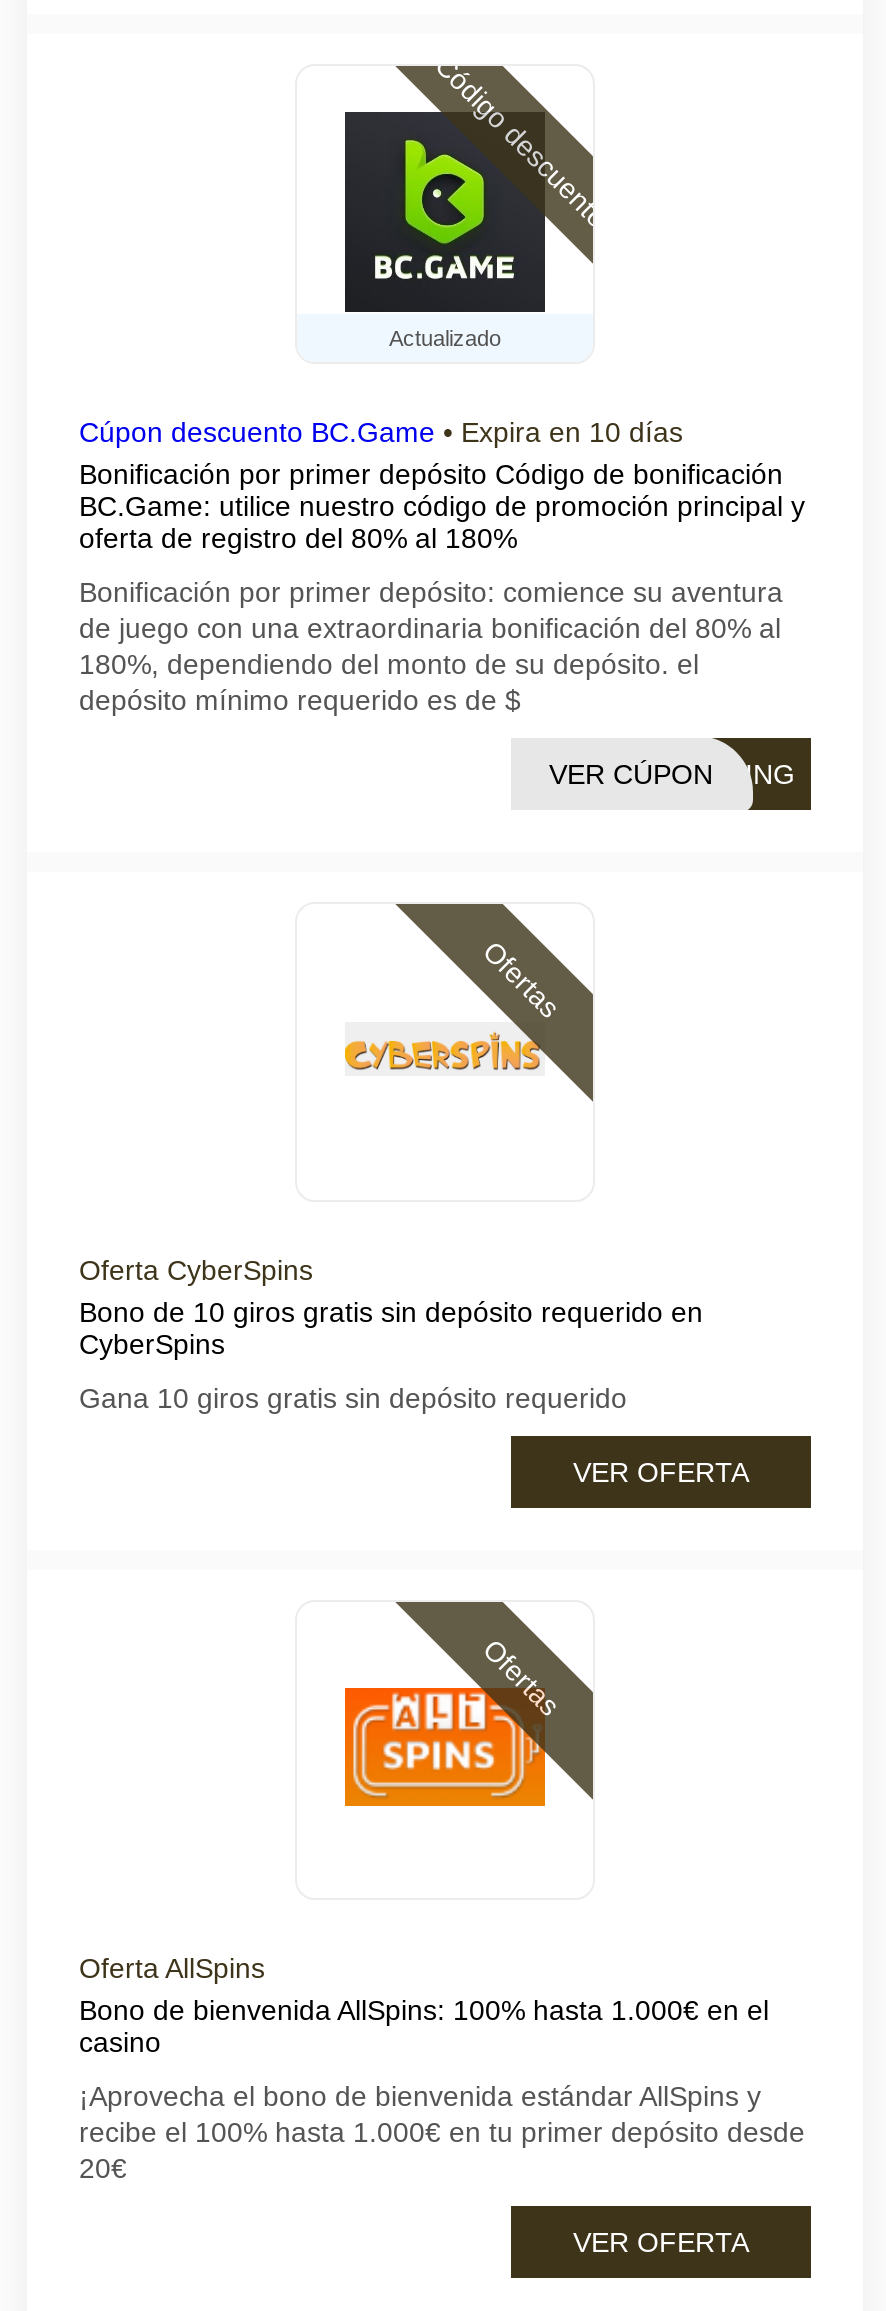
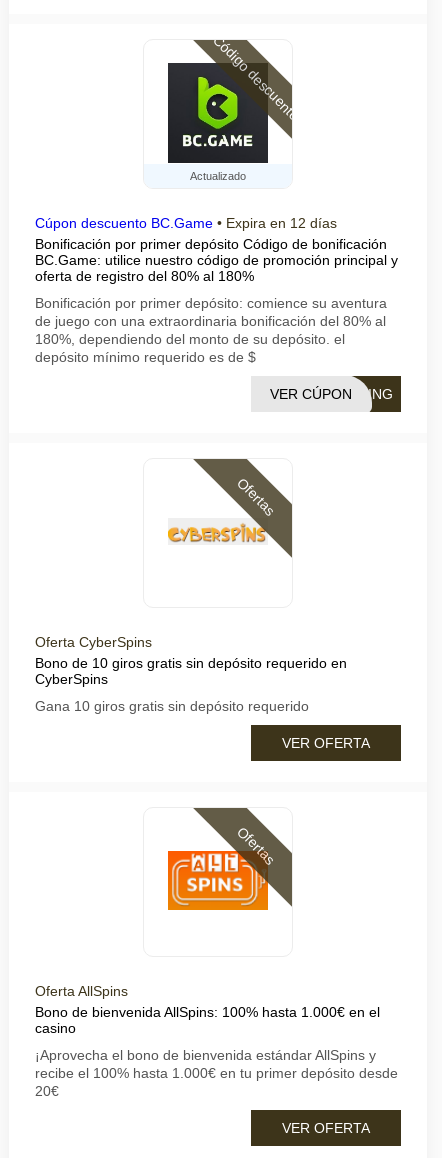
- Cúpon descuento BC.Game • Expira en 10 días
+ Cúpon descuento BC.Game • Expira en 12 días
